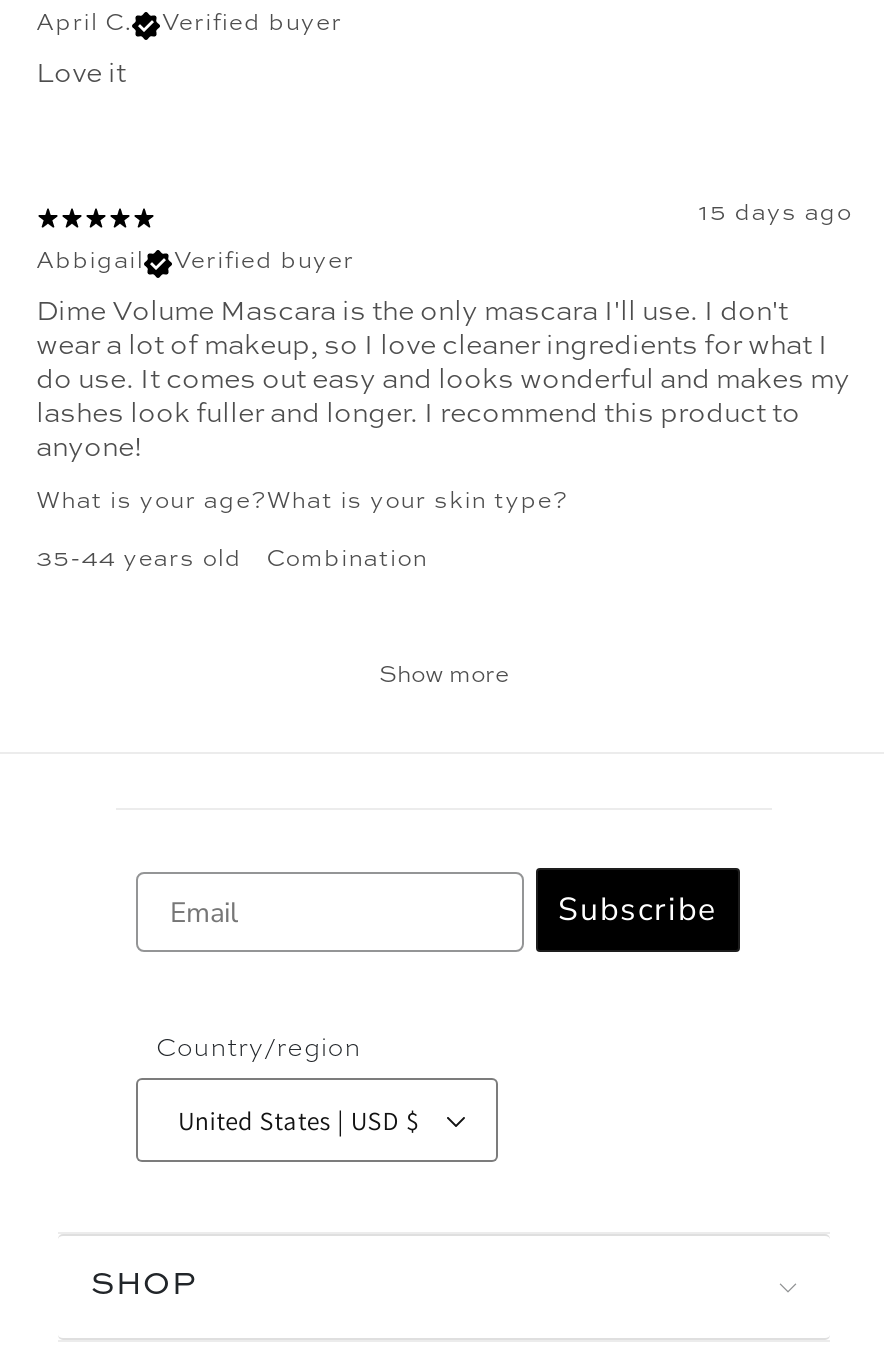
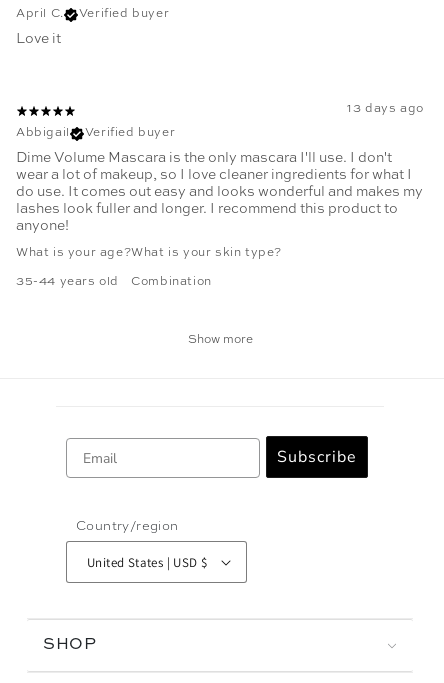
- 15 days ago
+ 13 days ago
